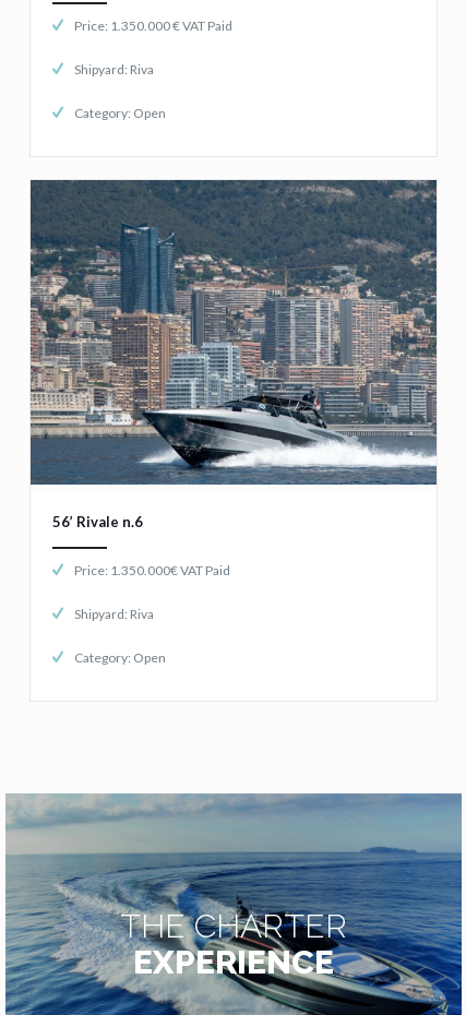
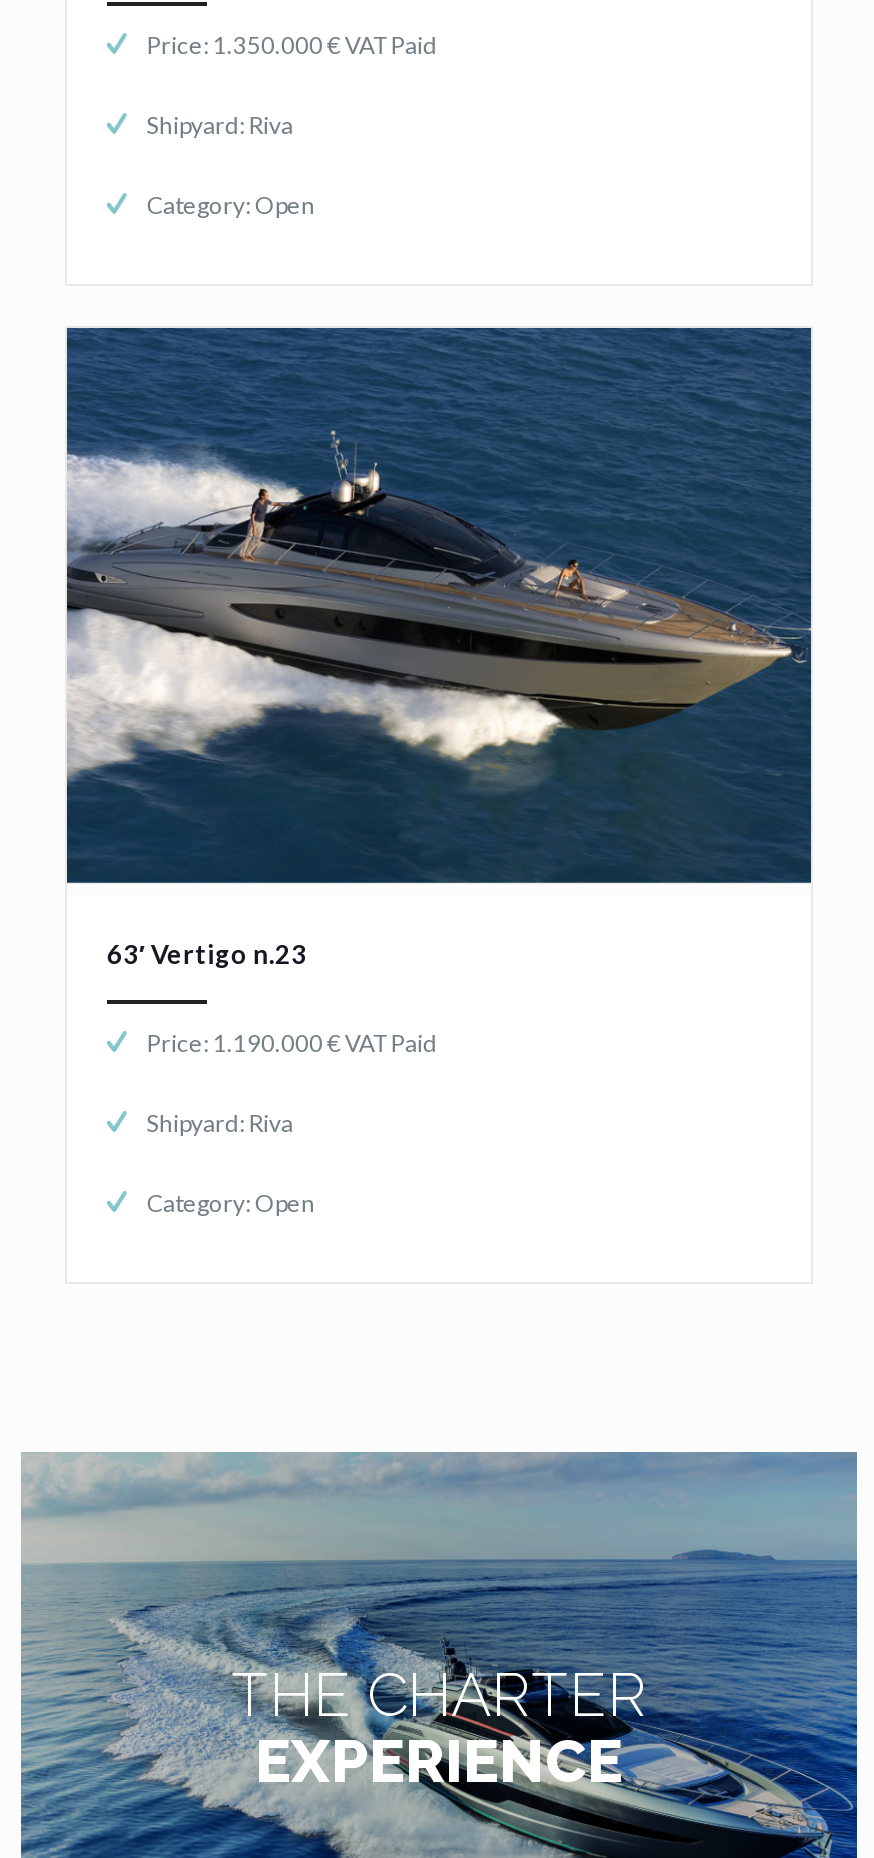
- [image]
- 56’ Rivale n.6
+ [image]
+ 63′ Vertigo n.23

- Price: 1.350.000€ VAT Paid
+ Price: 1.190.000 € VAT Paid
